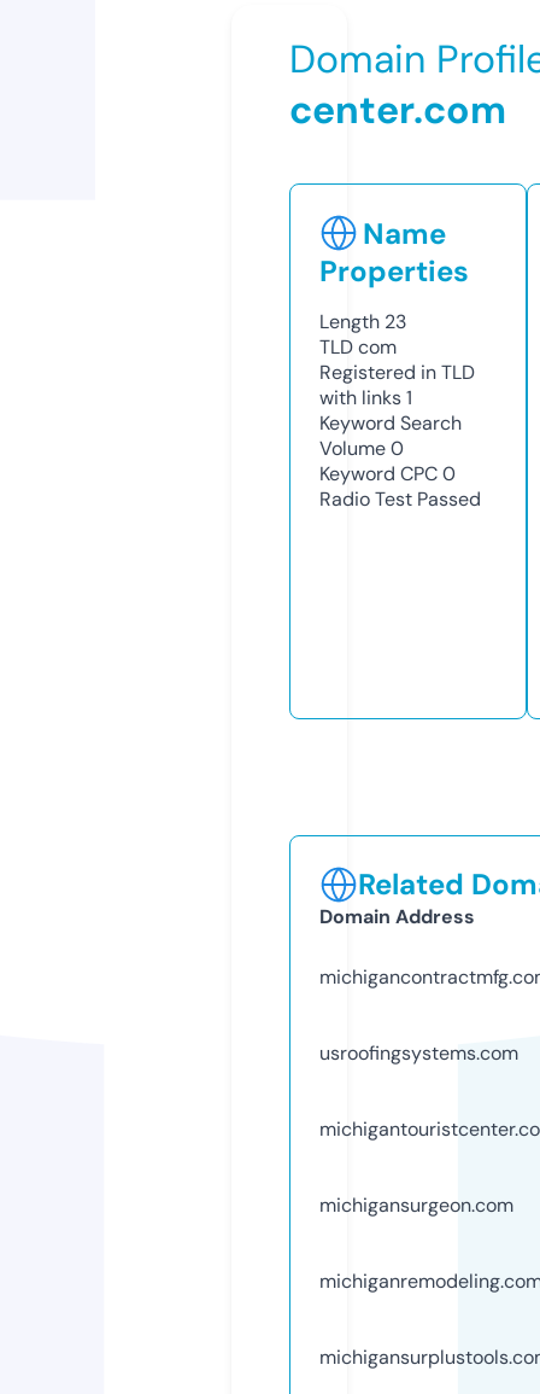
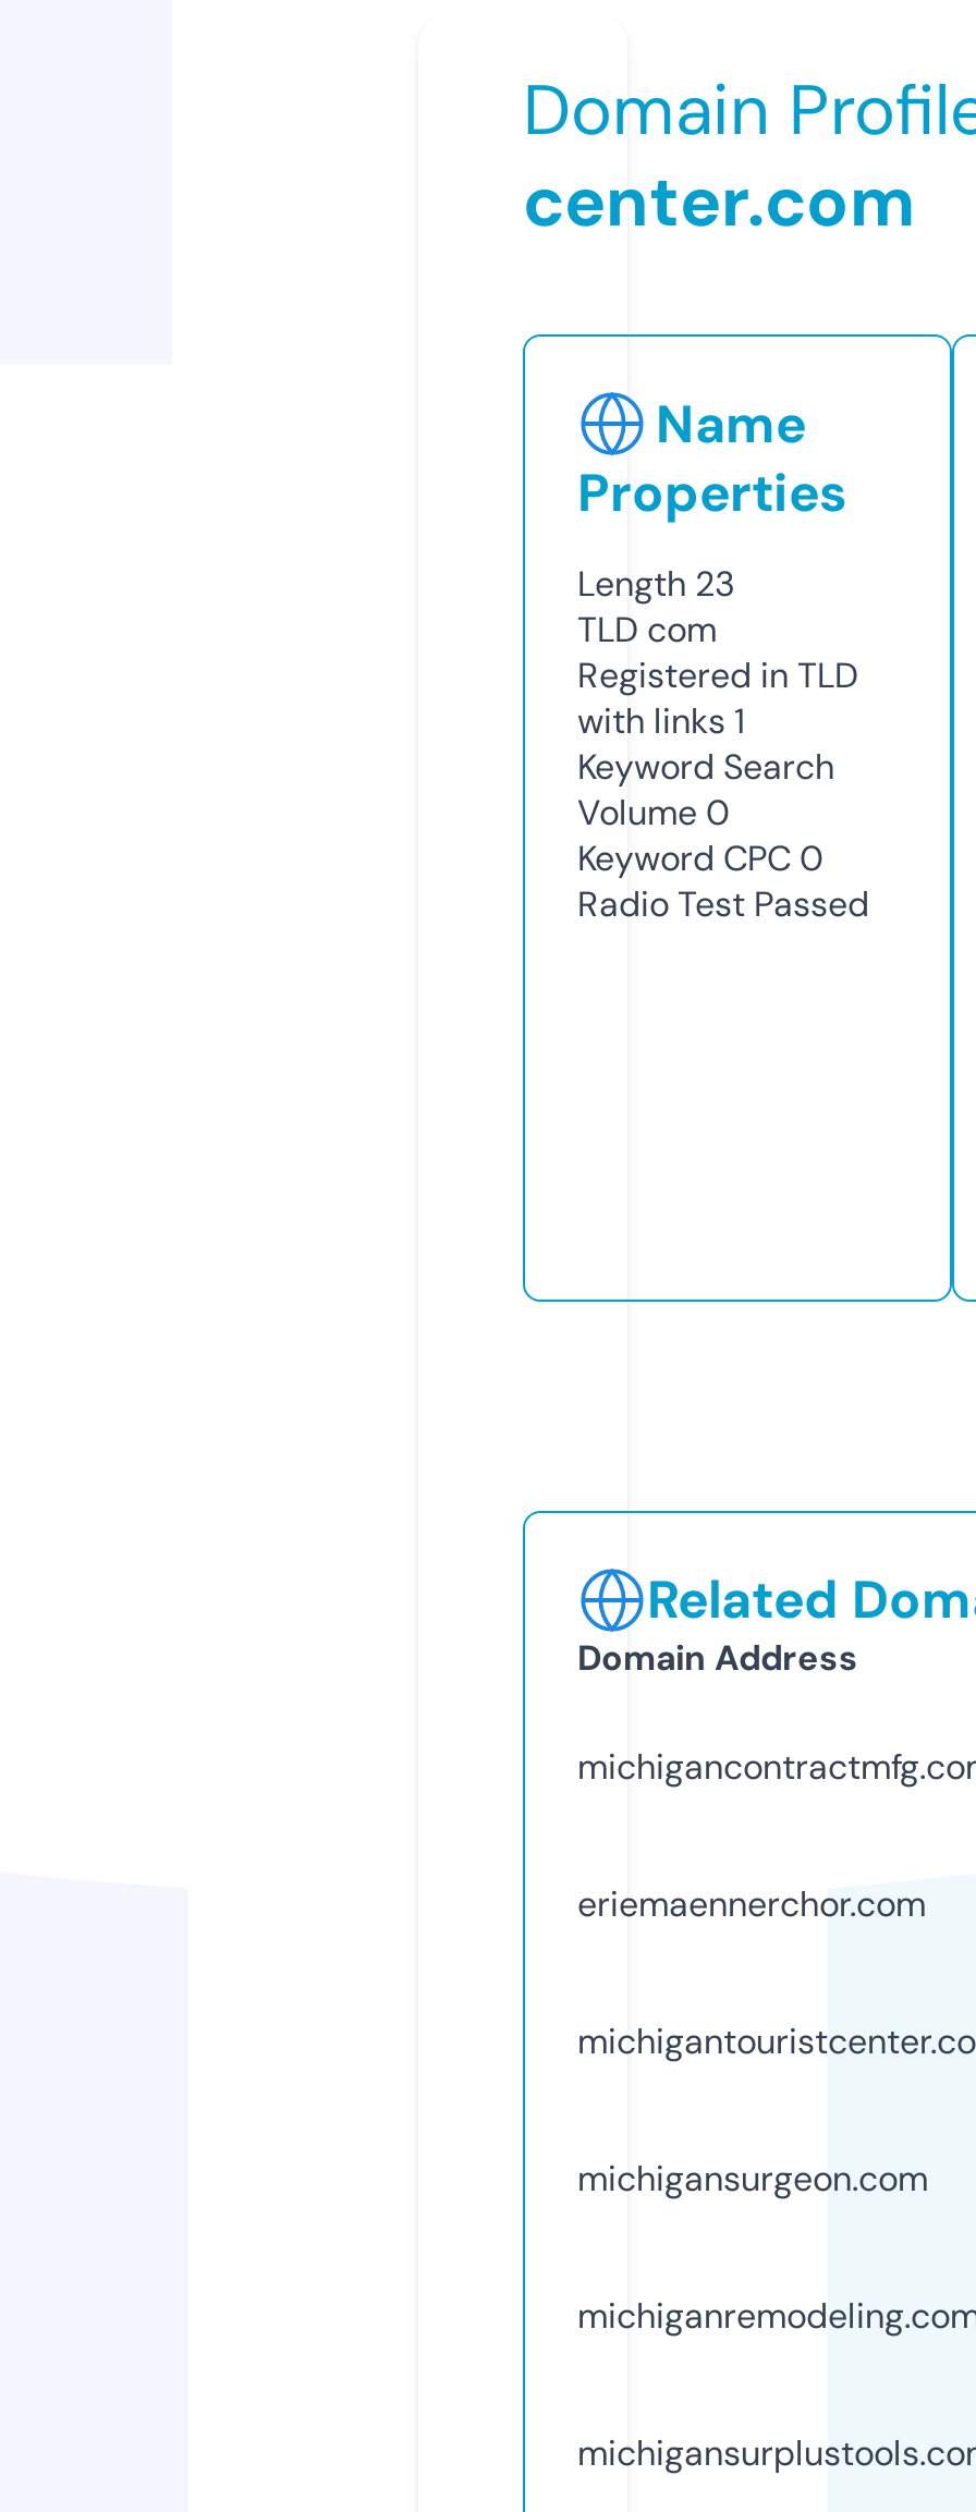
- usroofingsystems.com
+ eriemaennerchor.com
